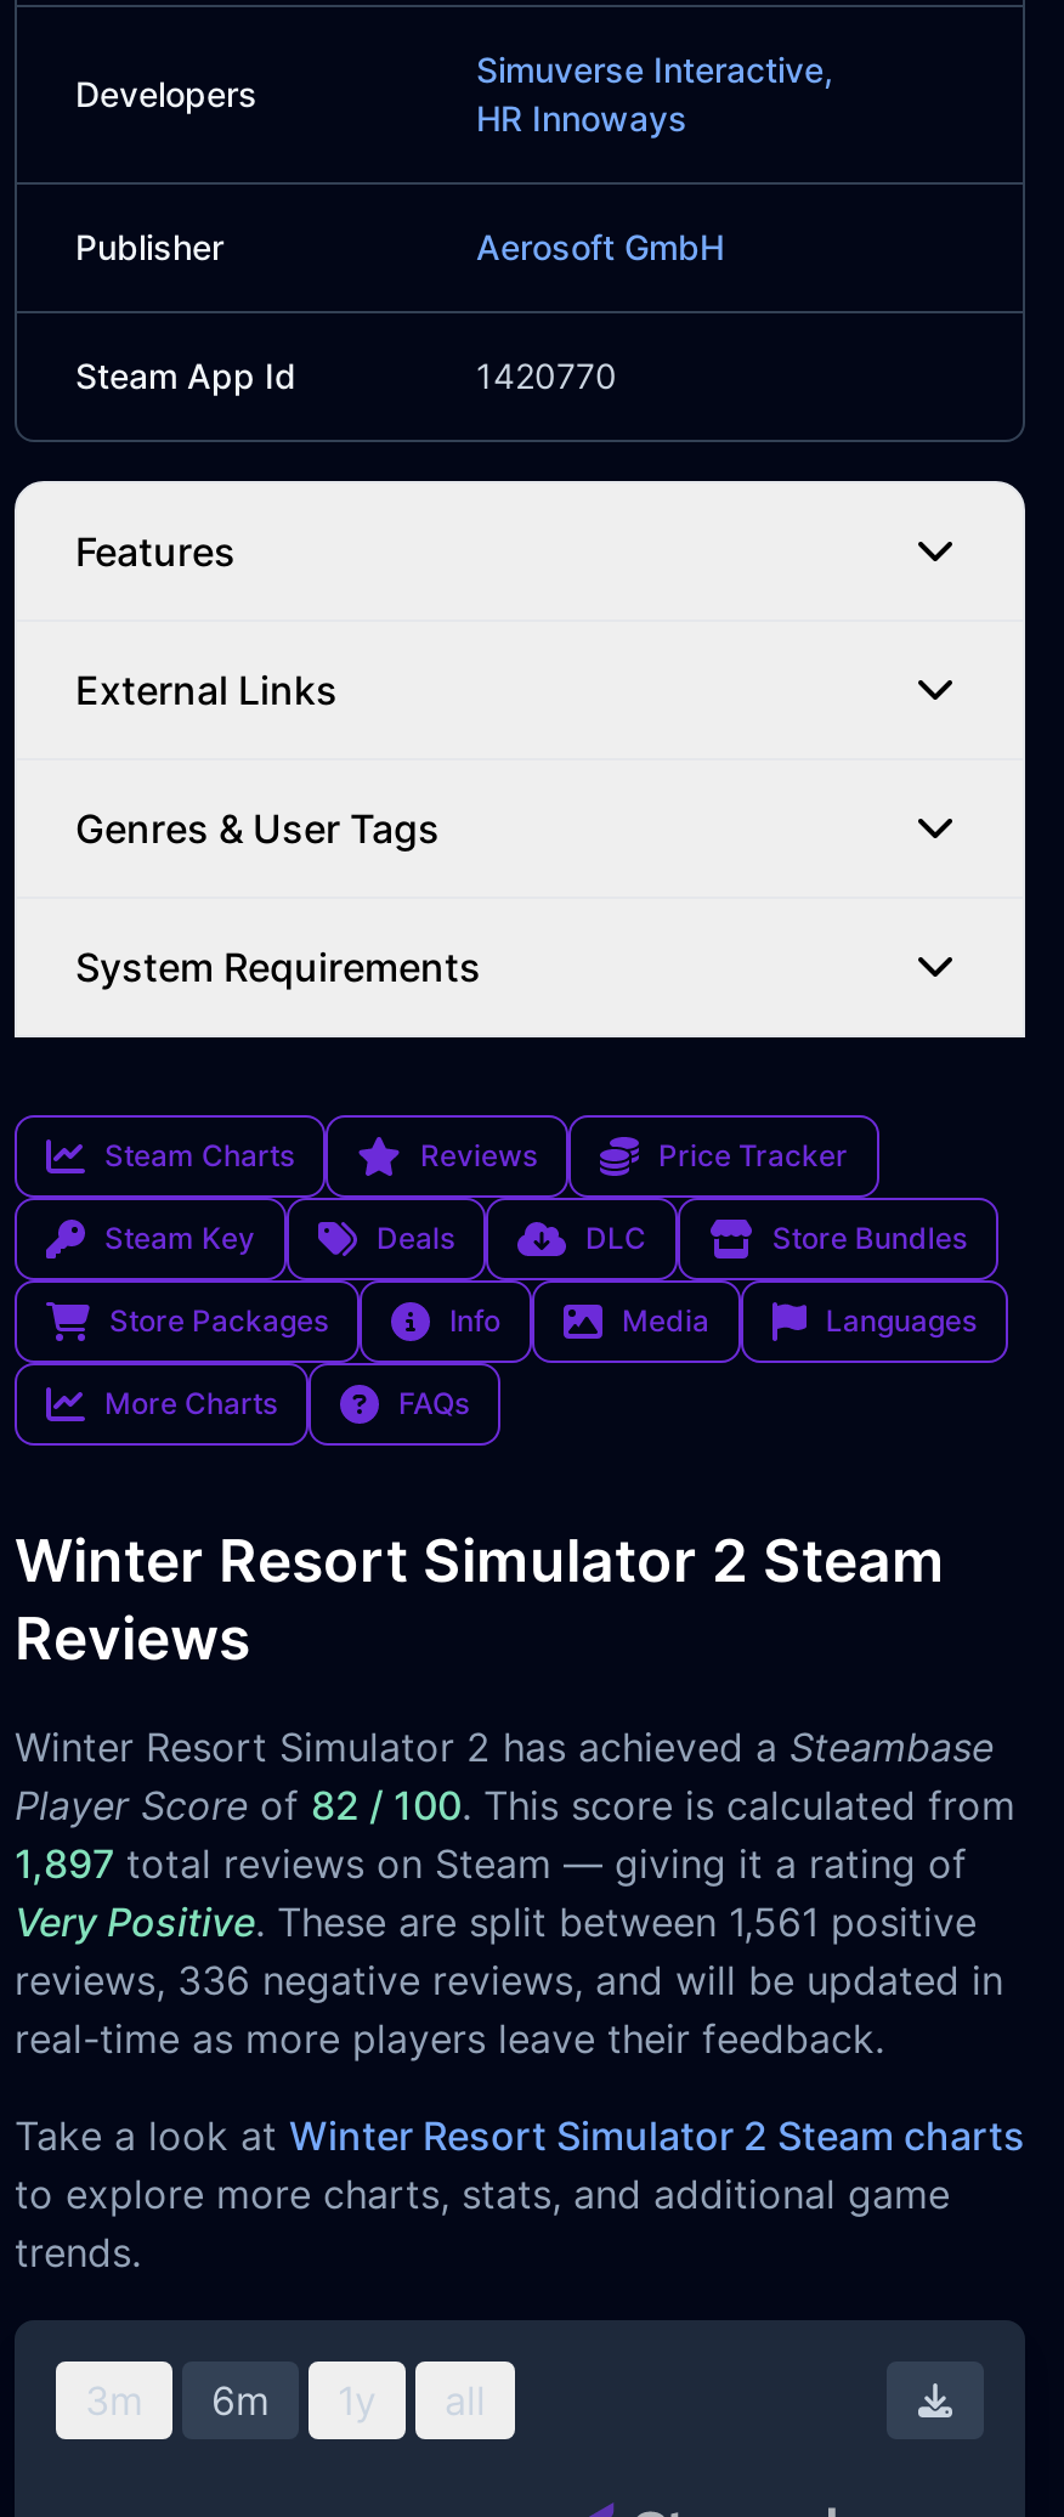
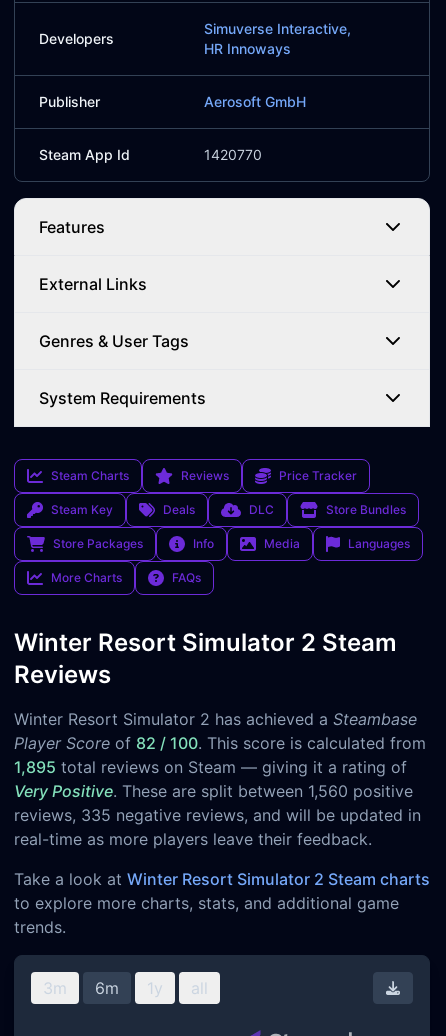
- 1,897 total reviews on Steam — giving it a rating of
+ 1,895 total reviews on Steam — giving it a rating of

- Very Positive. These are split between 1,561 positive
+ Very Positive. These are split between 1,560 positive

- reviews, 336 negative reviews, and will be updated in
+ reviews, 335 negative reviews, and will be updated in
